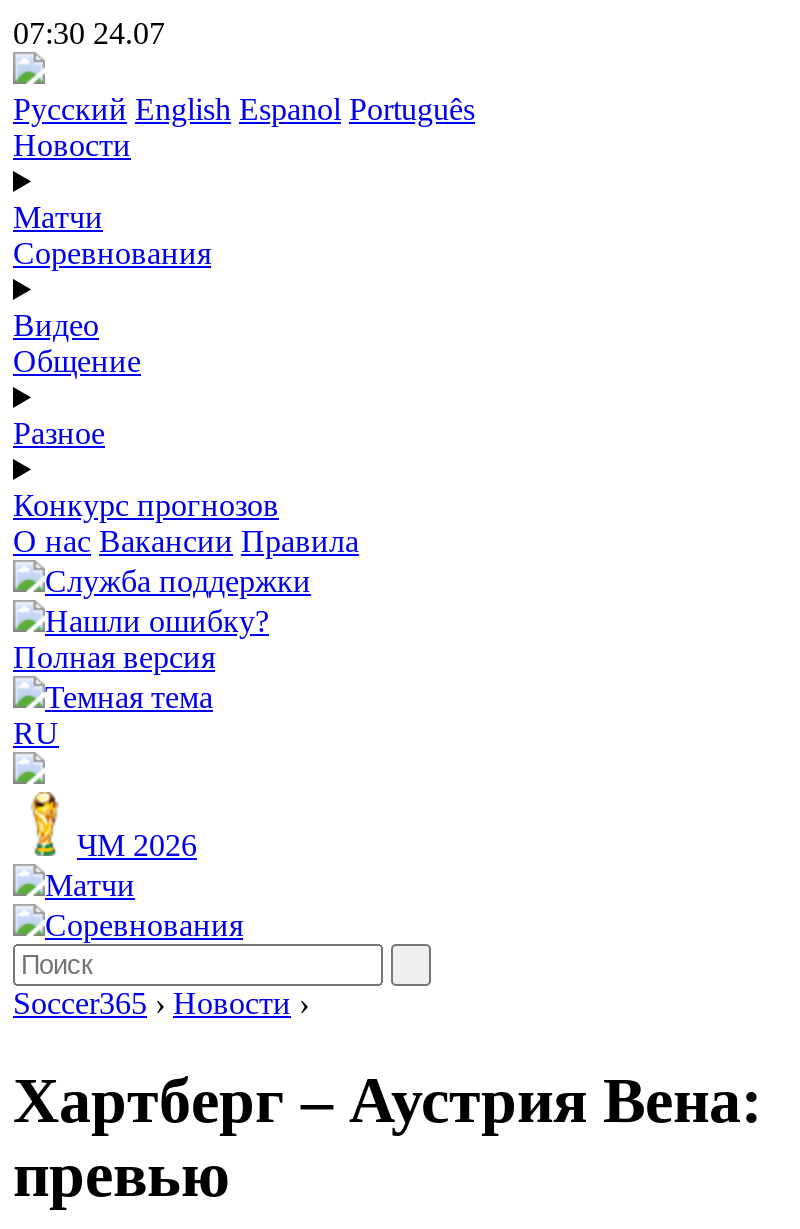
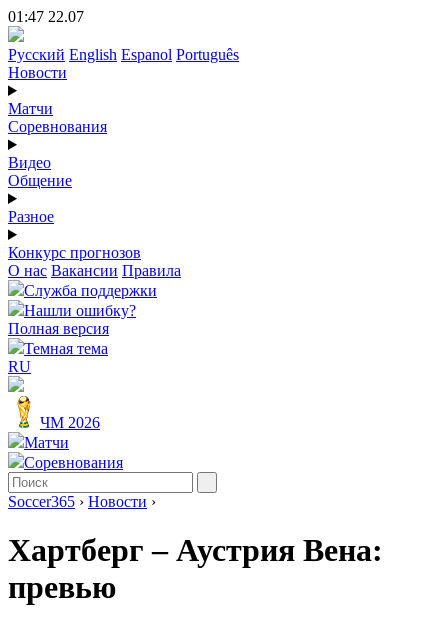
- 07:30 24.07
+ 01:47 22.07
